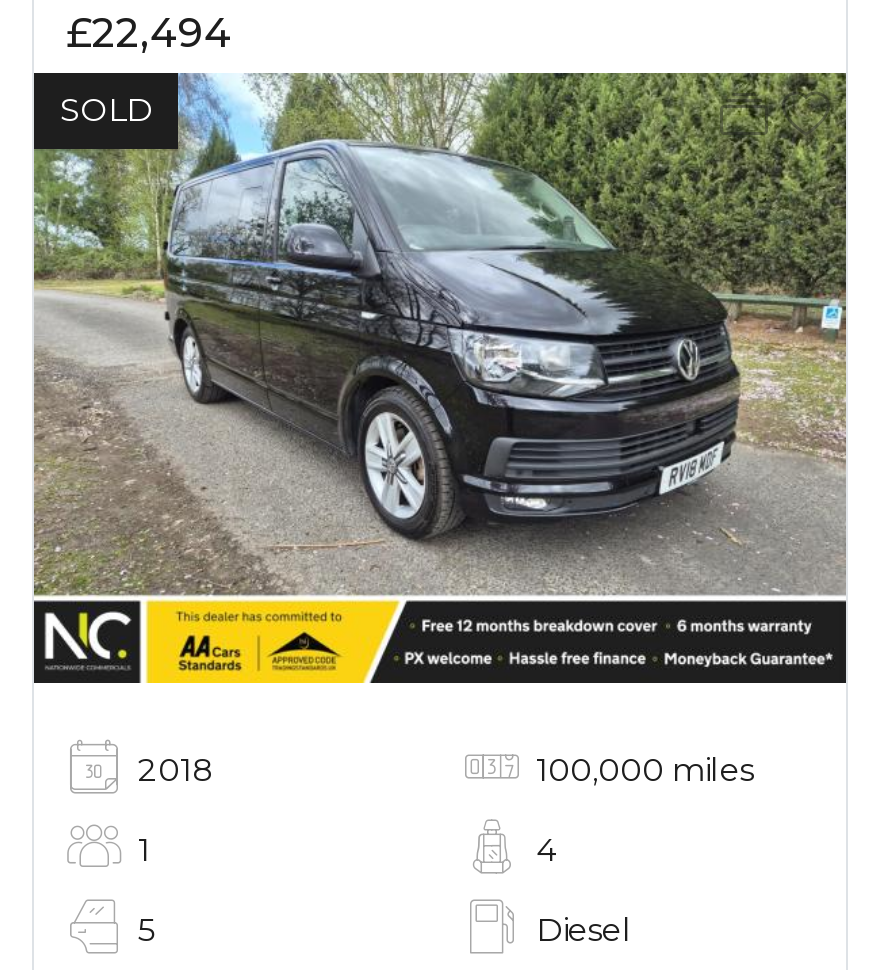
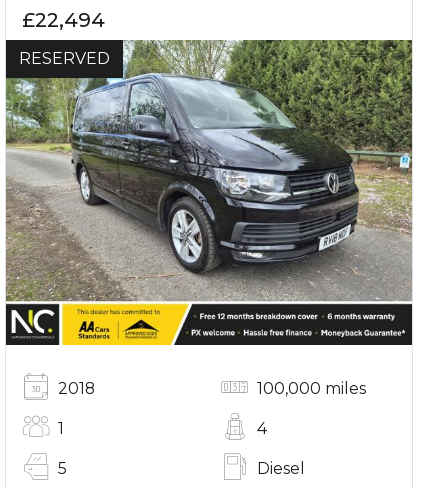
- SOLD
+ RESERVED
